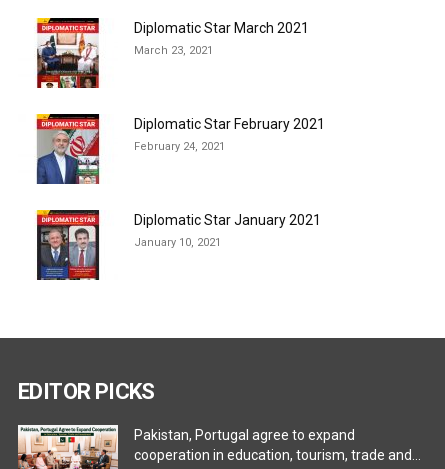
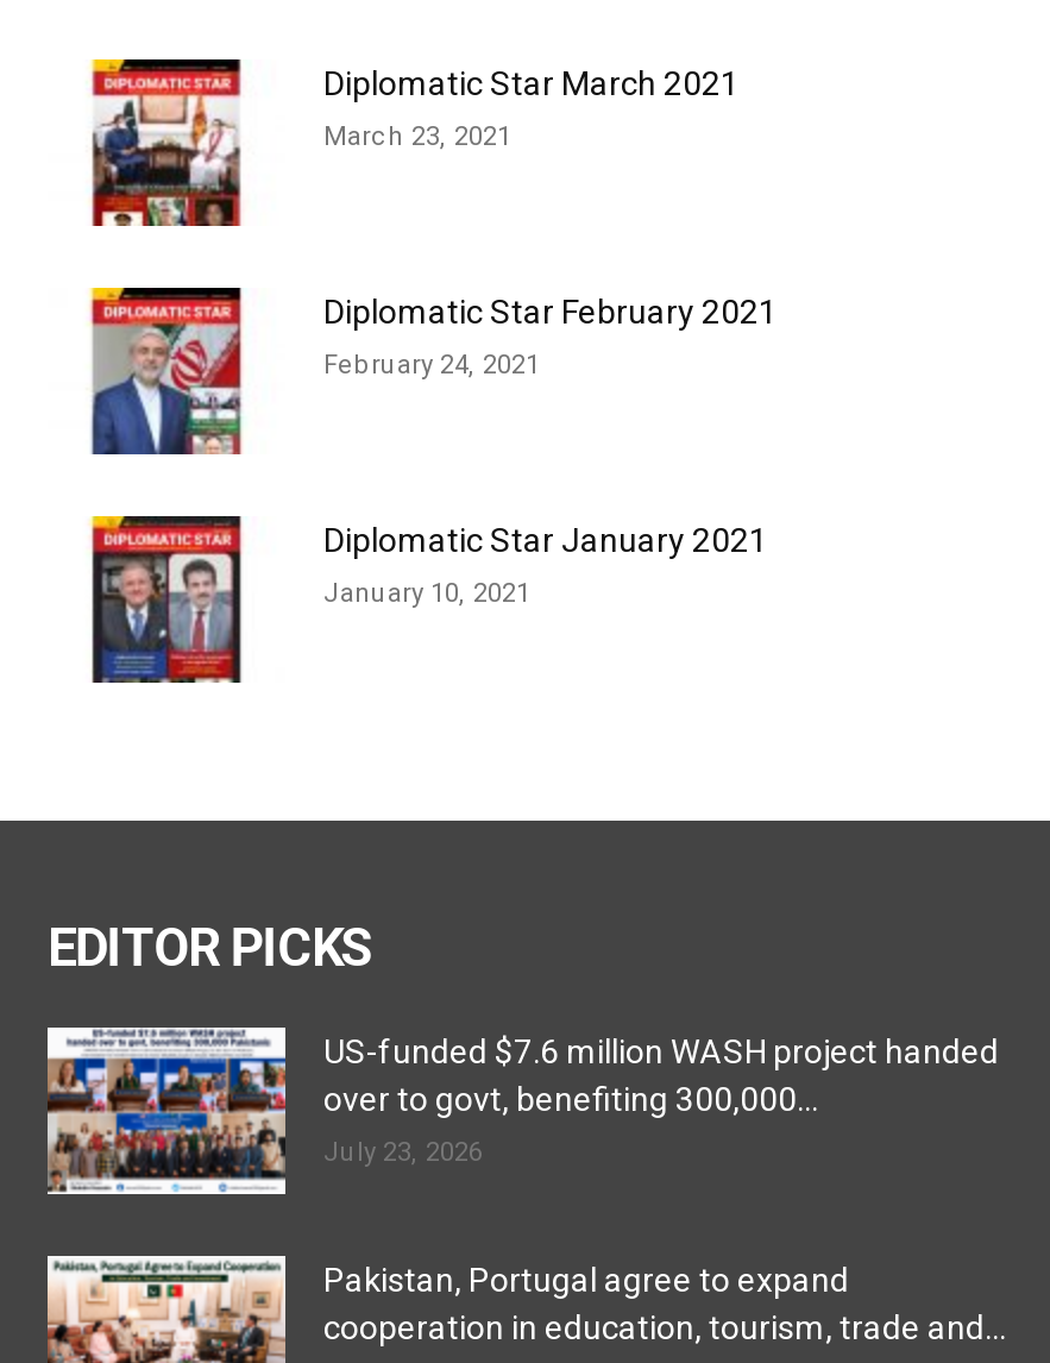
+ [image]
+ US-funded $7.6 million WASH project handed
+ over to govt, benefiting 300,000...
+ July 23, 2026
